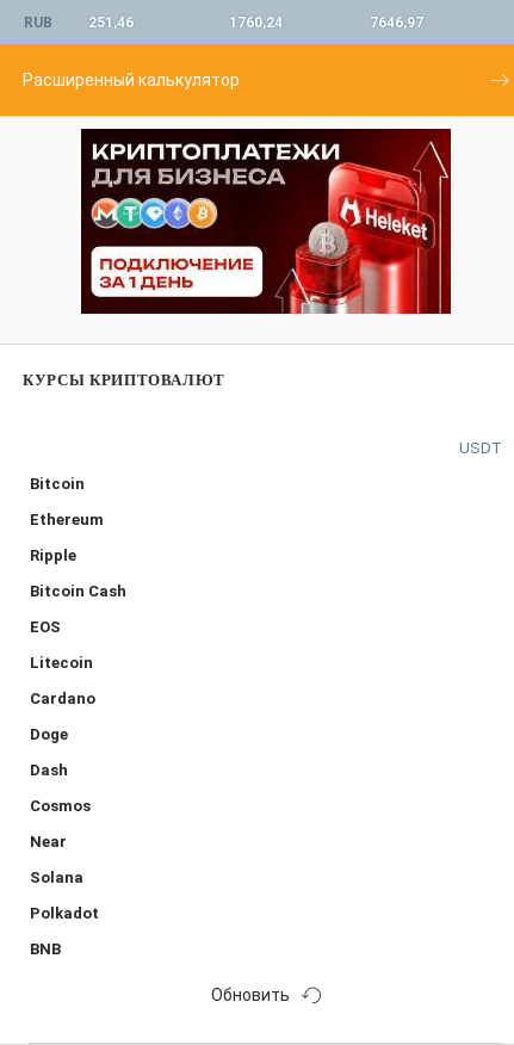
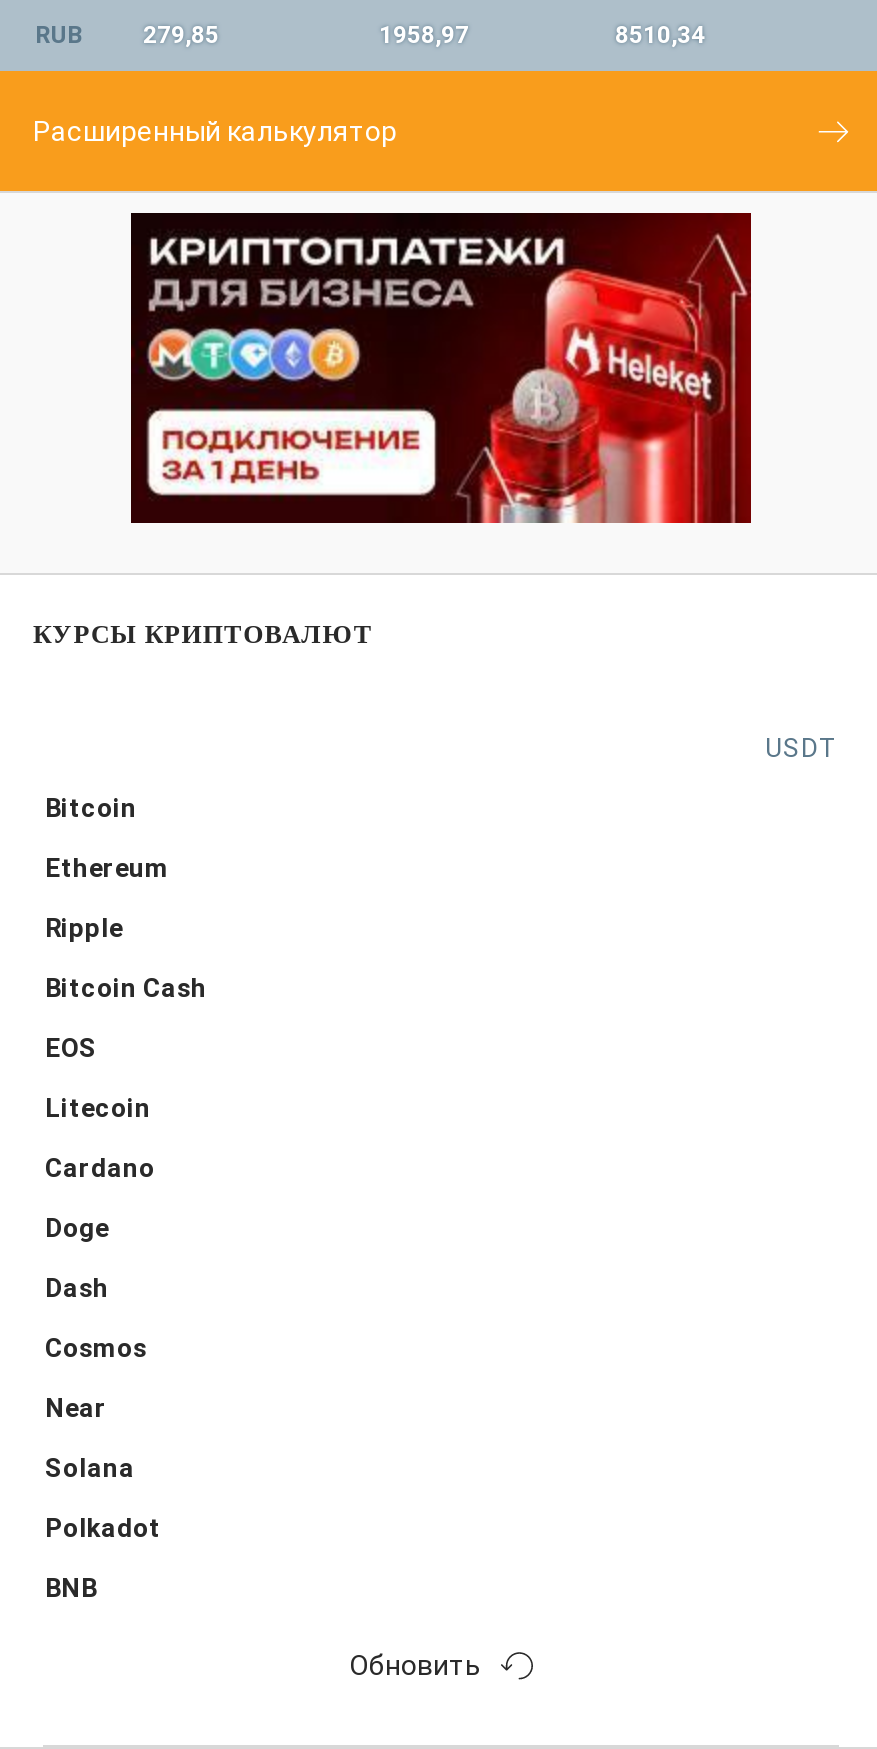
- 251,46
+ 279,85

- 1760,24
+ 1958,97

- 7646,97
+ 8510,34
